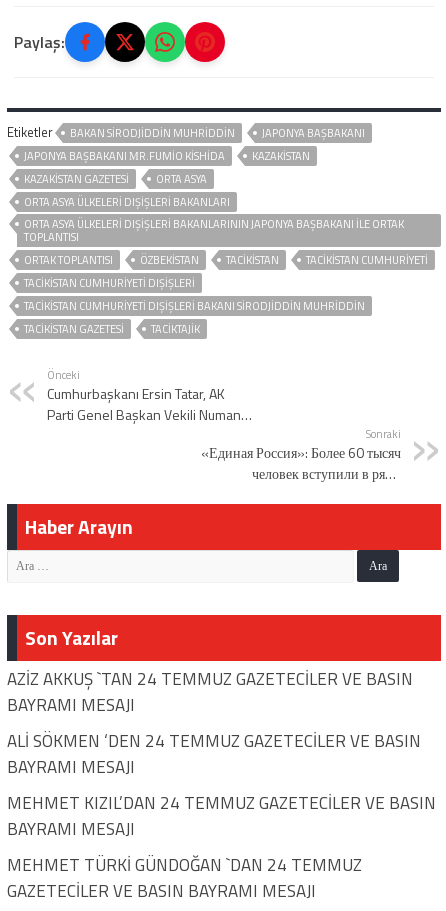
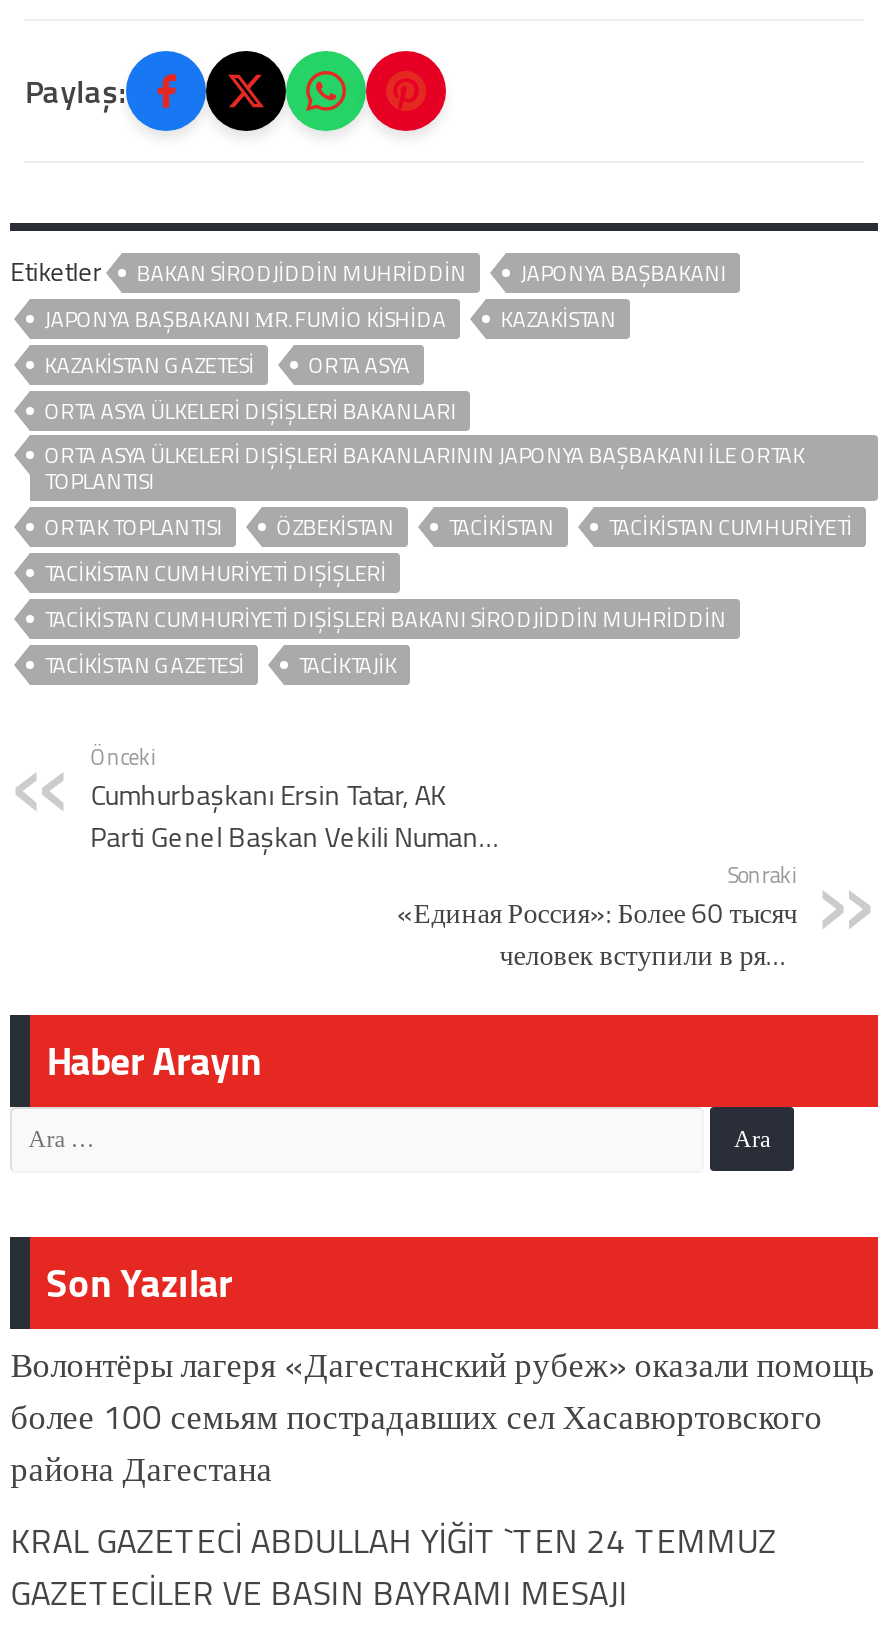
- AZİZ AKKUŞ `TAN 24 TEMMUZ GAZETECİLER VE BASIN
- BAYRAMI MESAJI
- ALİ SÖKMEN ‘DEN 24 TEMMUZ GAZETECİLER VE BASIN
- BAYRAMI MESAJI
- MEHMET KIZIL’DAN 24 TEMMUZ GAZETECİLER VE BASIN
- BAYRAMI MESAJI
- MEHMET TÜRKİ GÜNDOĞAN `DAN 24 TEMMUZ
+ Волонтёры лагеря «Дагестанский рубеж» оказали помощь
+ более 100 семьям пострадавших сел Хасавюртовского
+ района Дагестана
+ KRAL GAZETECİ ABDULLAH YİĞİT `TEN 24 TEMMUZ
